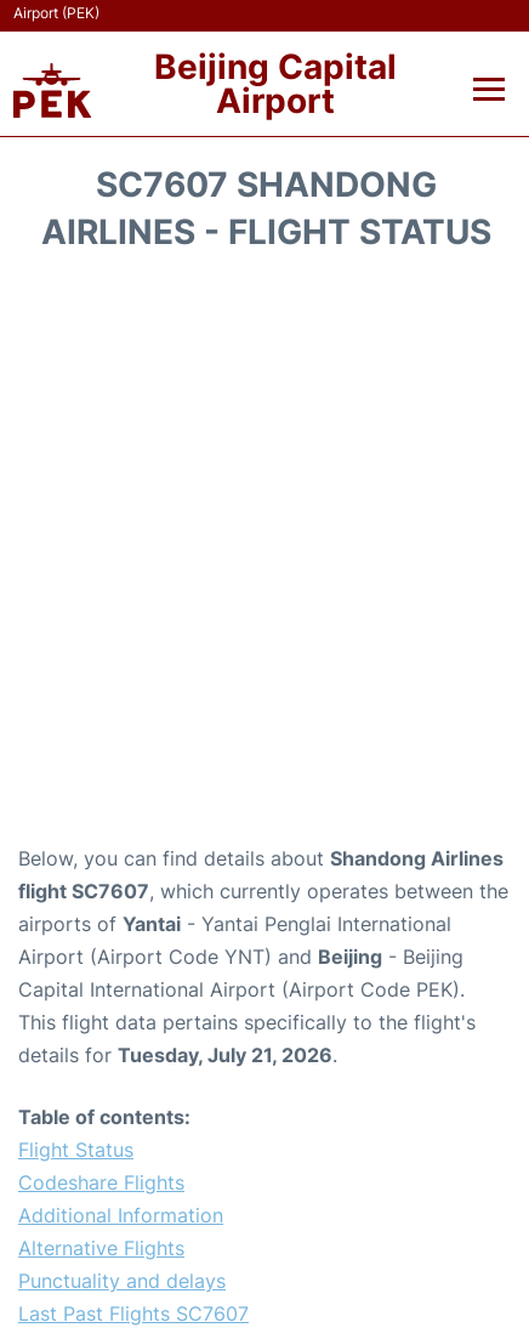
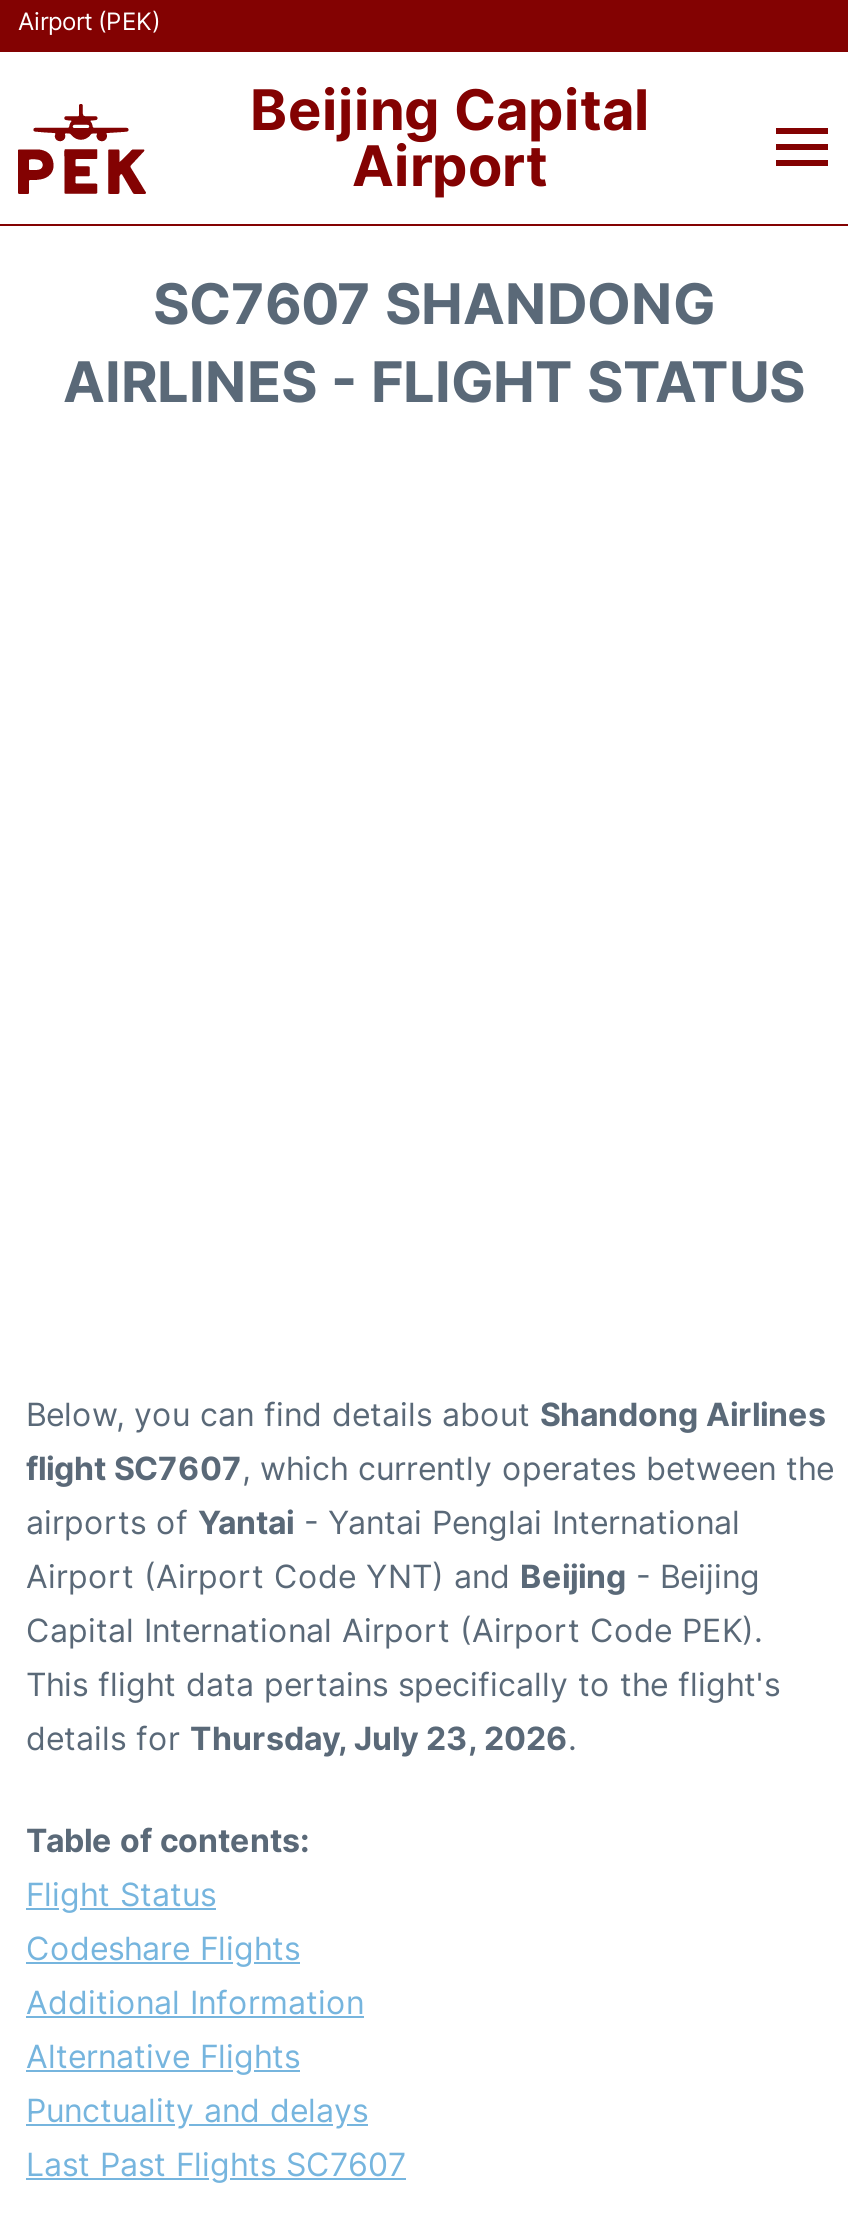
- details for Tuesday, July 21, 2026.
+ details for Thursday, July 23, 2026.
